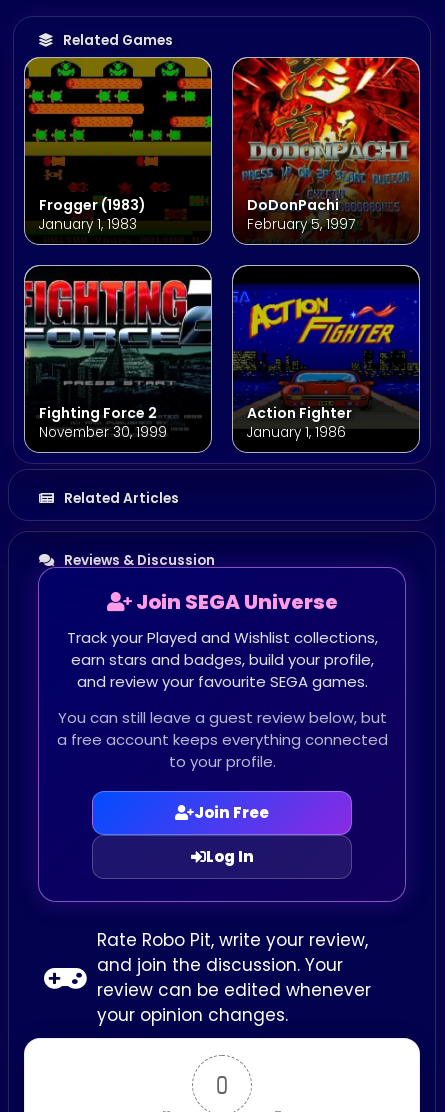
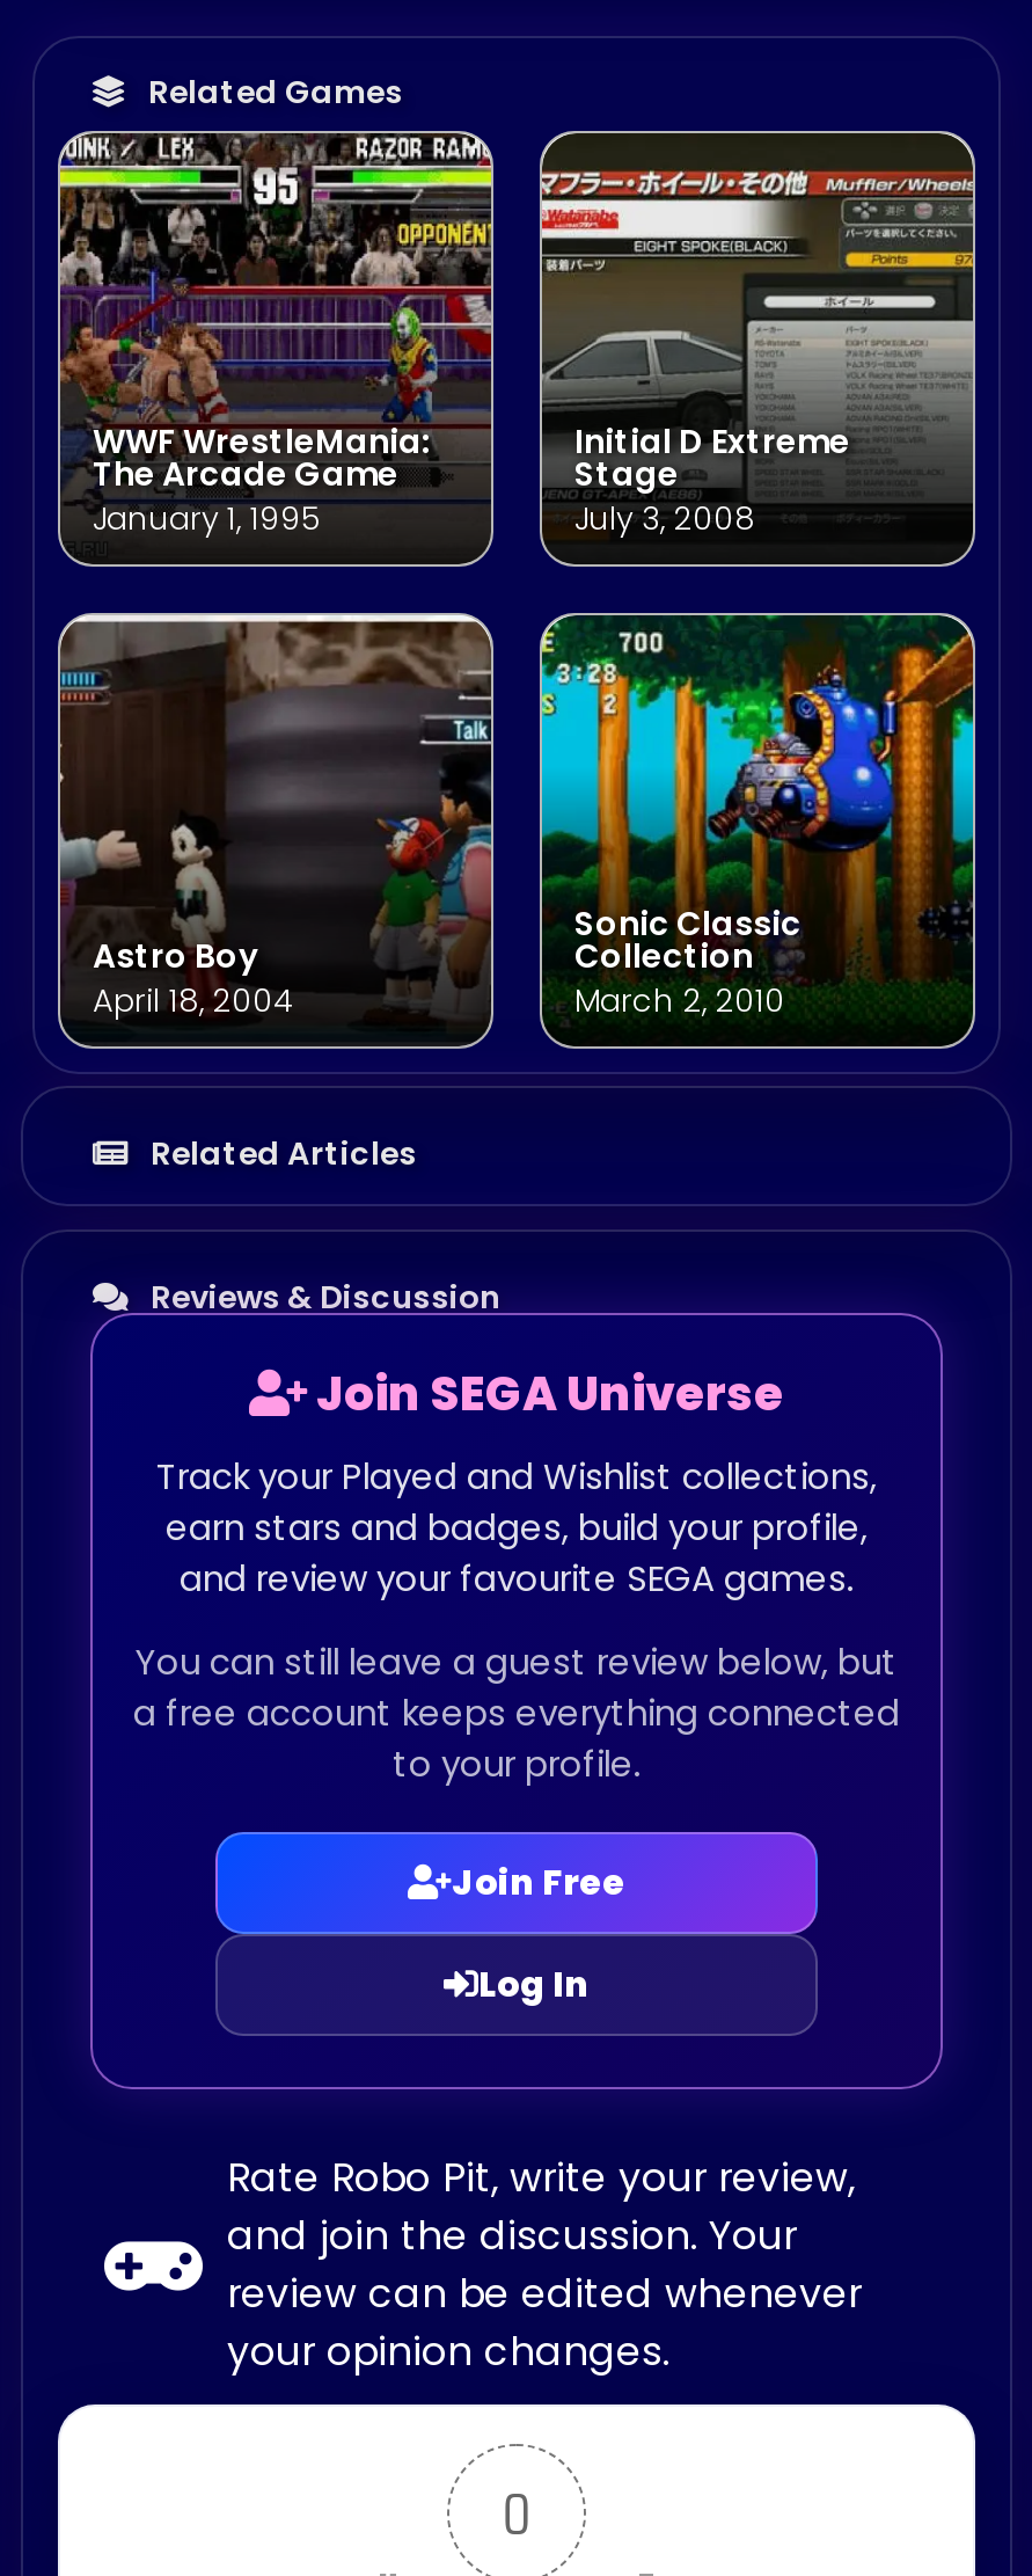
- [image]
- Frogger (1983)
- January 1, 1983
+ [image]
+ WWF WrestleMania:
+ The Arcade Game
+ January 1, 1995

- [image]
- DoDonPachi
- February 5, 1997
+ [image]
+ Initial D Extreme
+ Stage
+ July 3, 2008

- [image]
- Fighting Force 2
- November 30, 1999
+ [image]
+ Astro Boy
+ April 18, 2004

- [image]
- Action Fighter
- January 1, 1986
+ [image]
+ Sonic Classic
+ Collection
+ March 2, 2010
